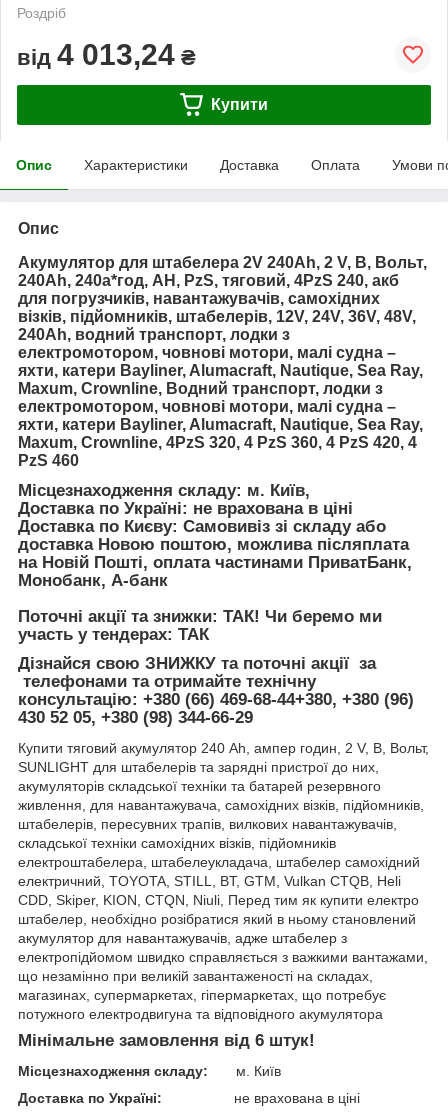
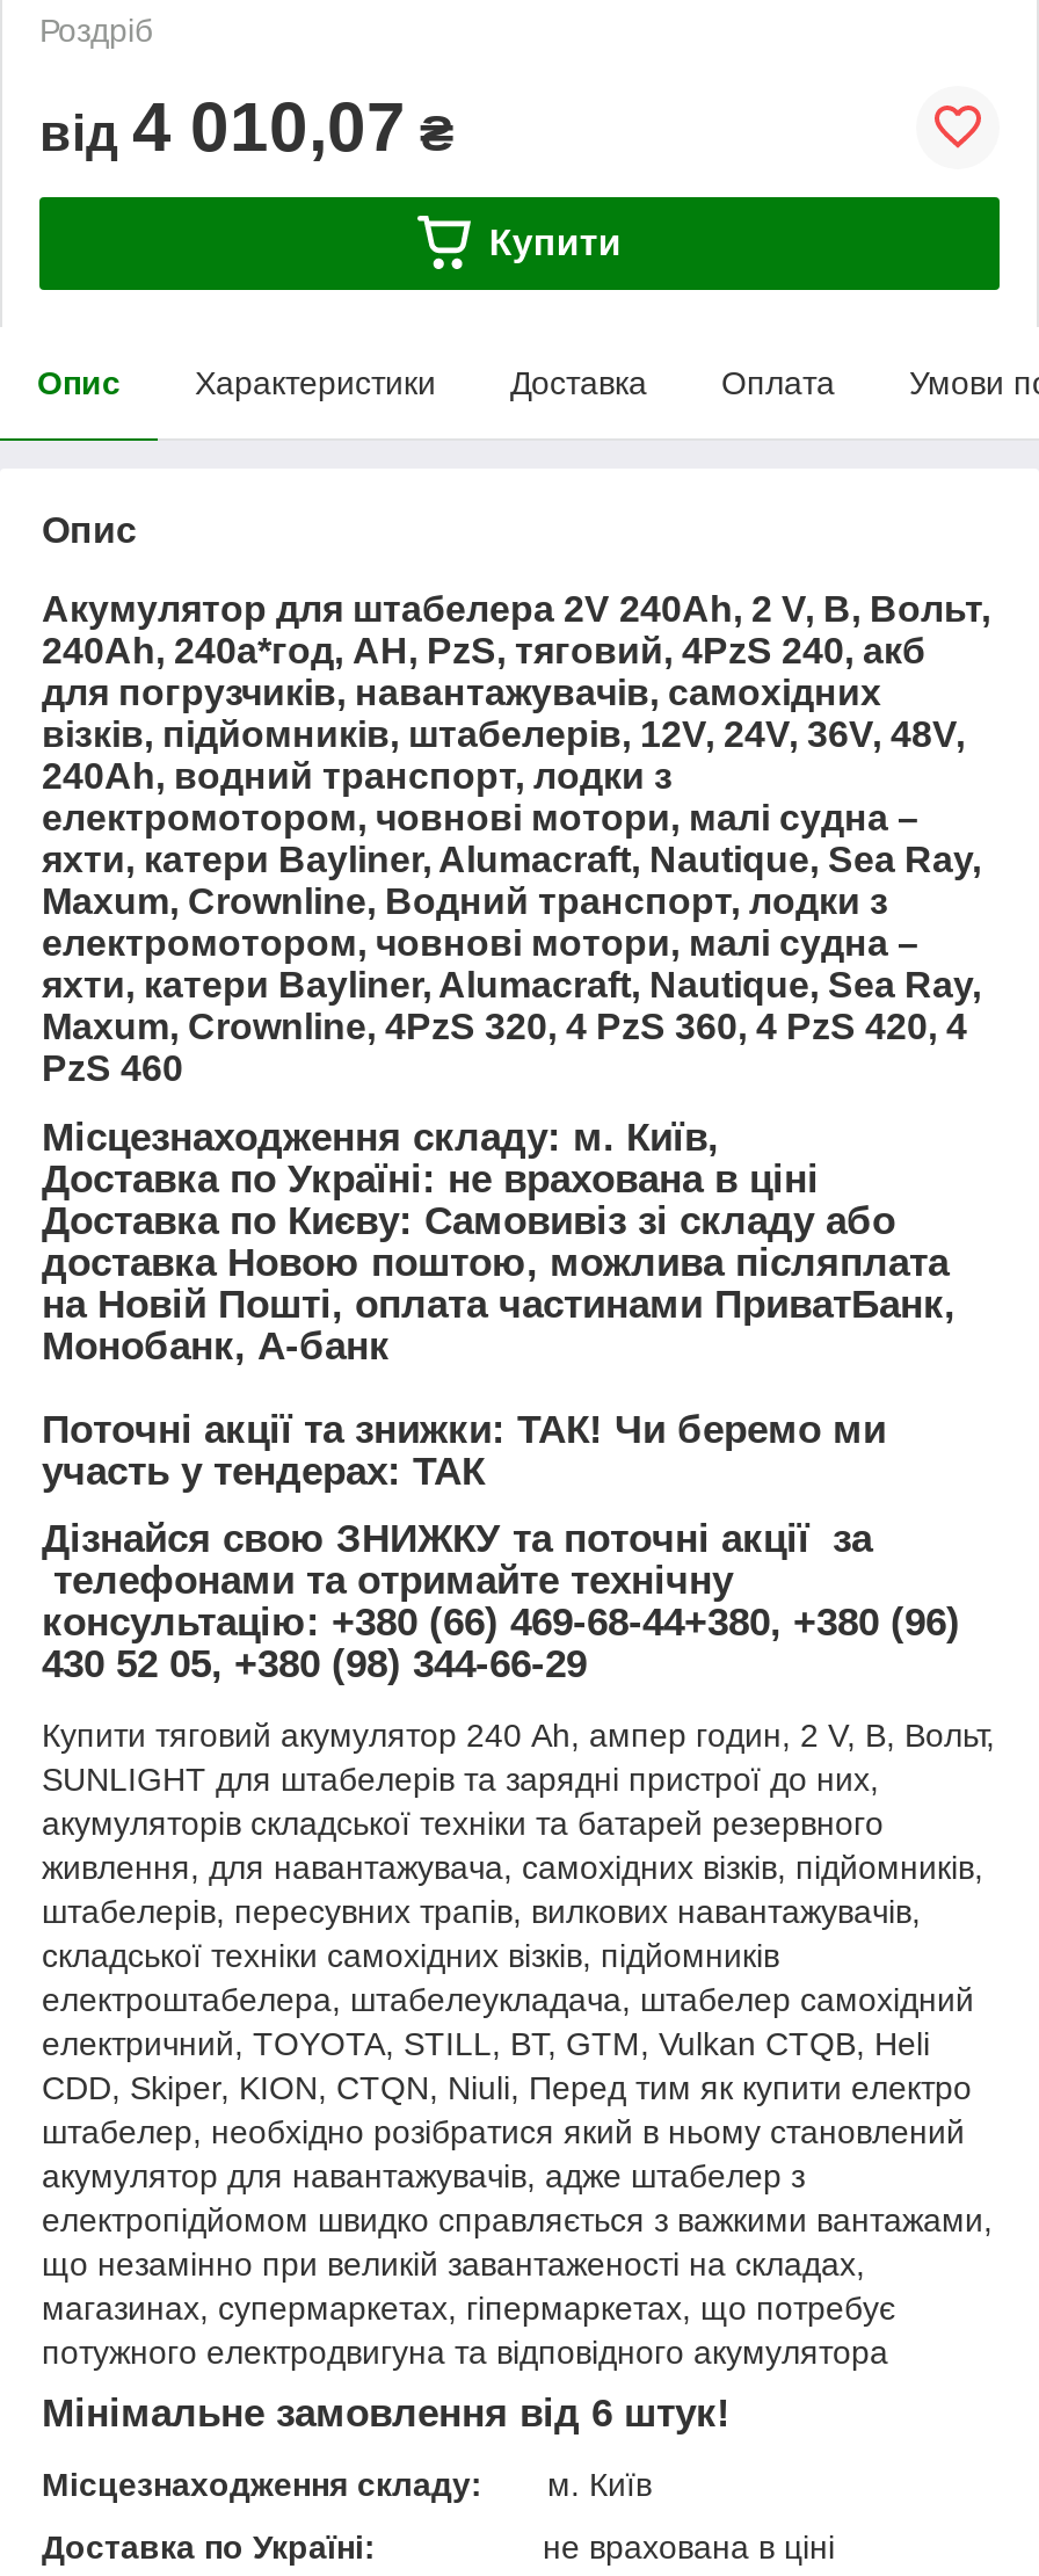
- від 4 013,24 ₴
+ від 4 010,07 ₴
